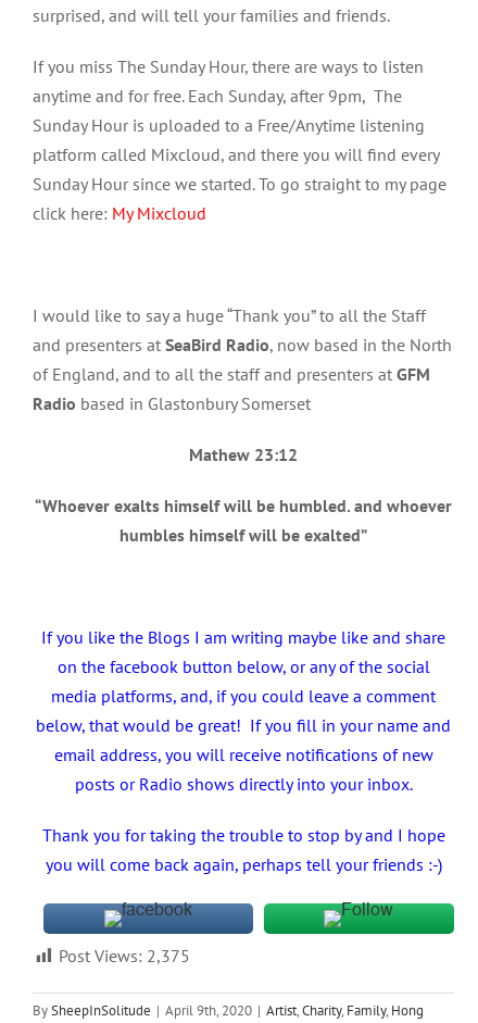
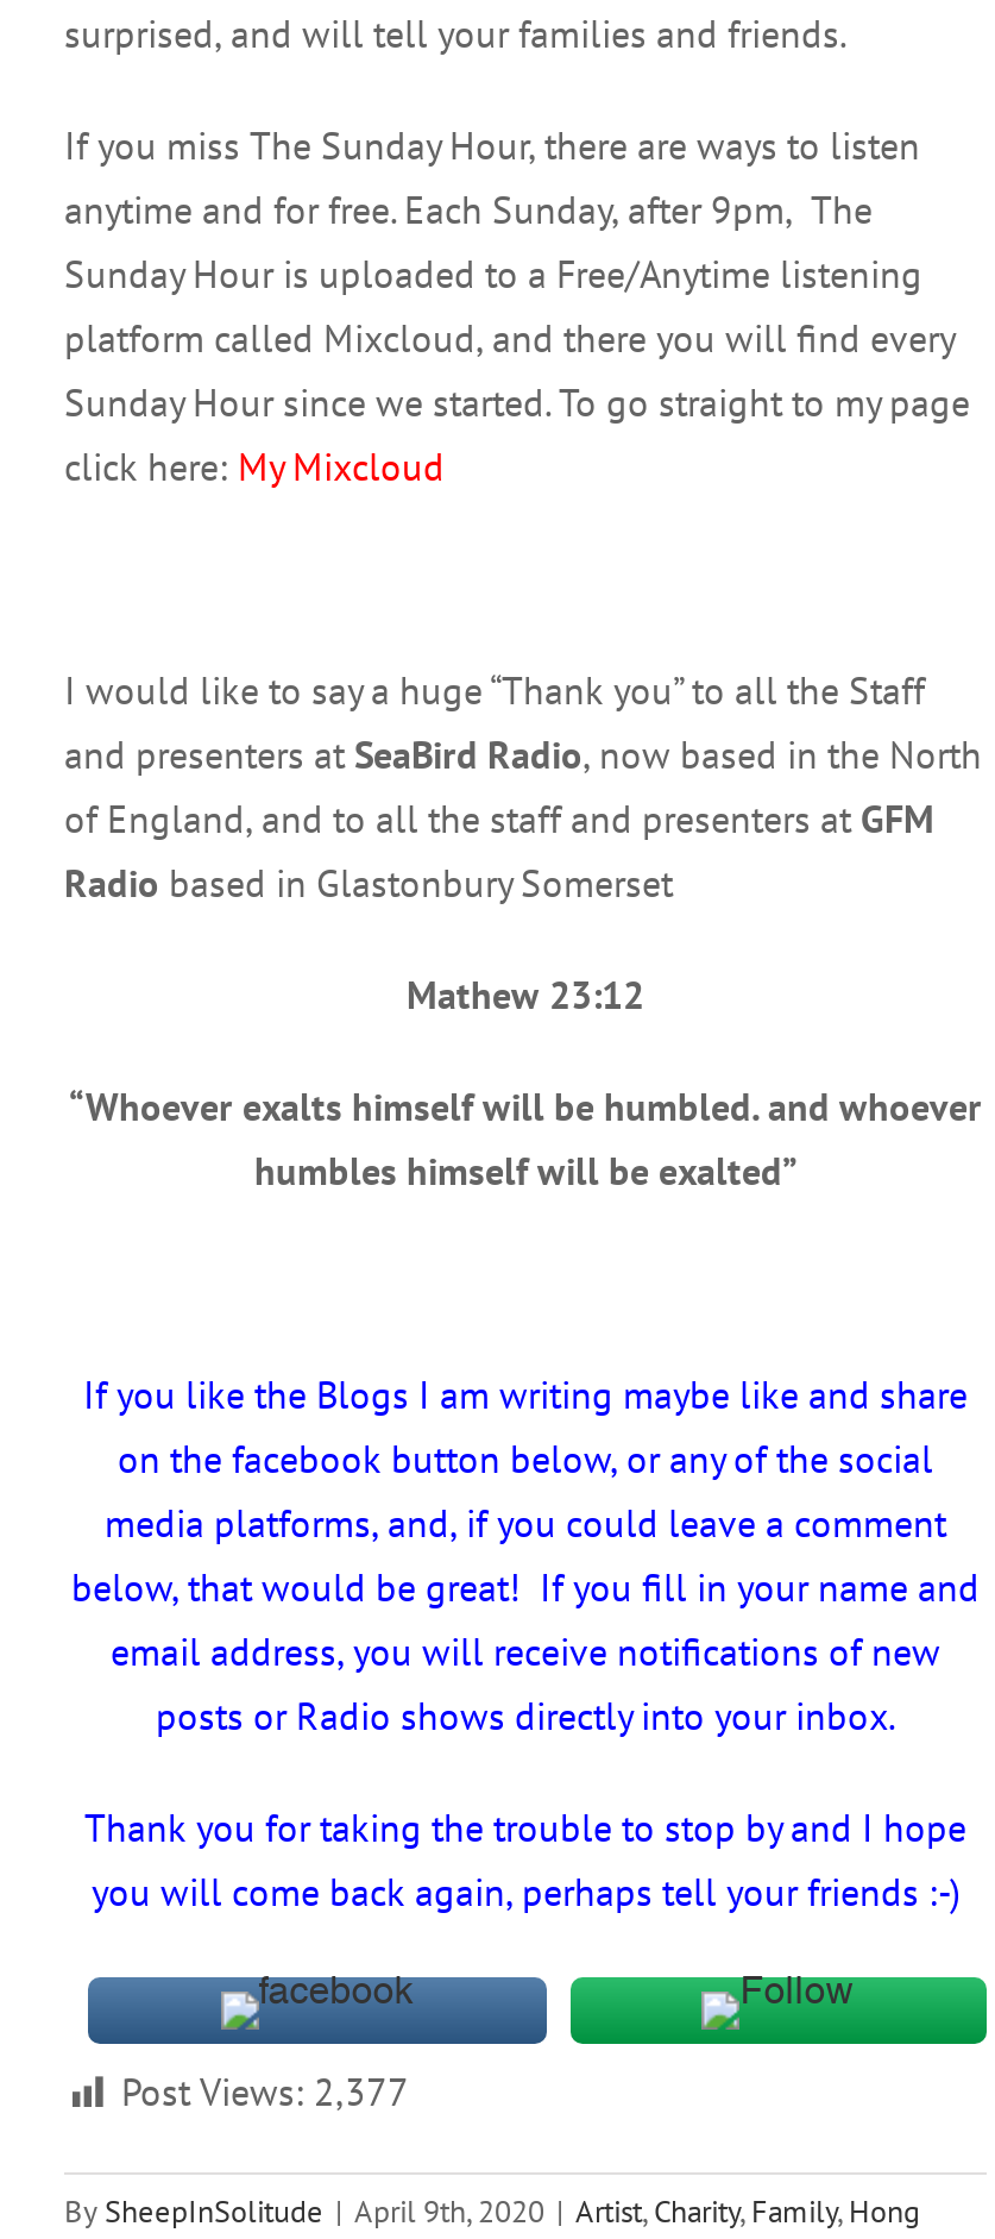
- Post Views: 2,375
+ Post Views: 2,377
